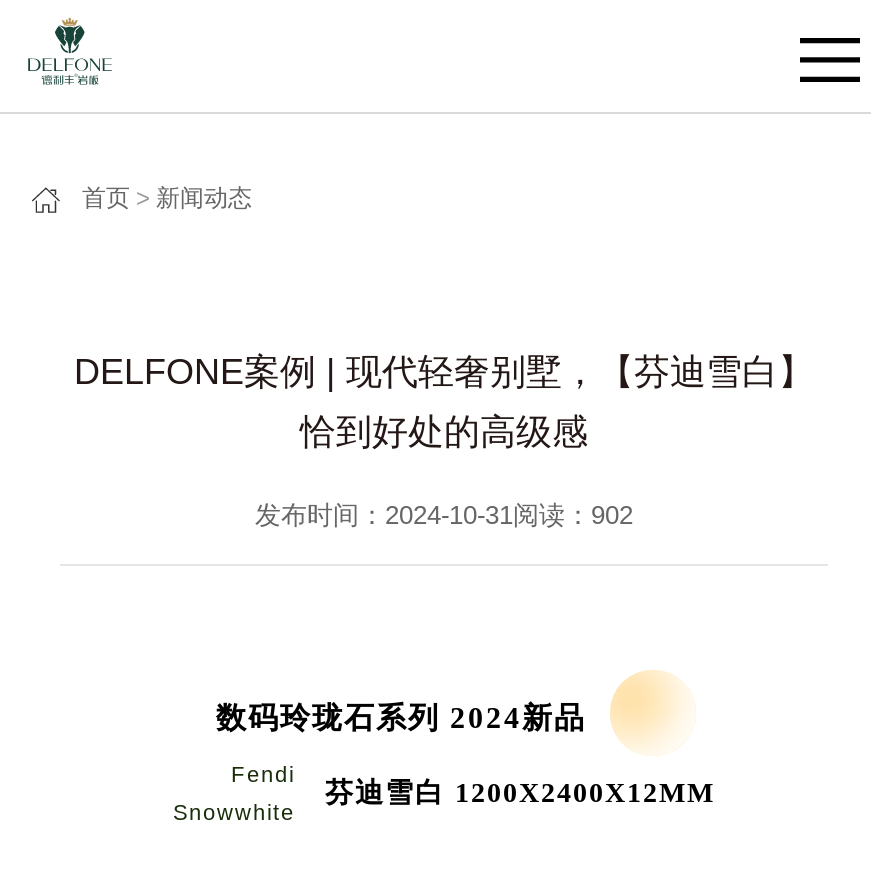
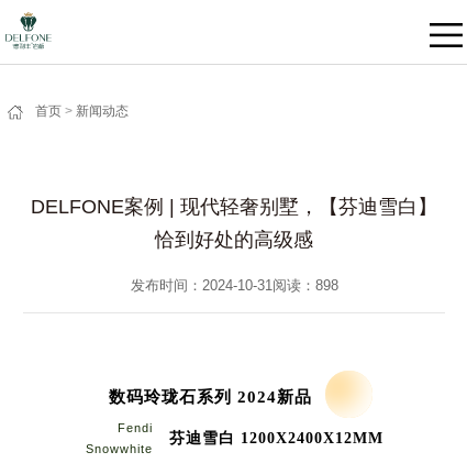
- 发布时间：2024-10-31阅读：902
+ 发布时间：2024-10-31阅读：898
